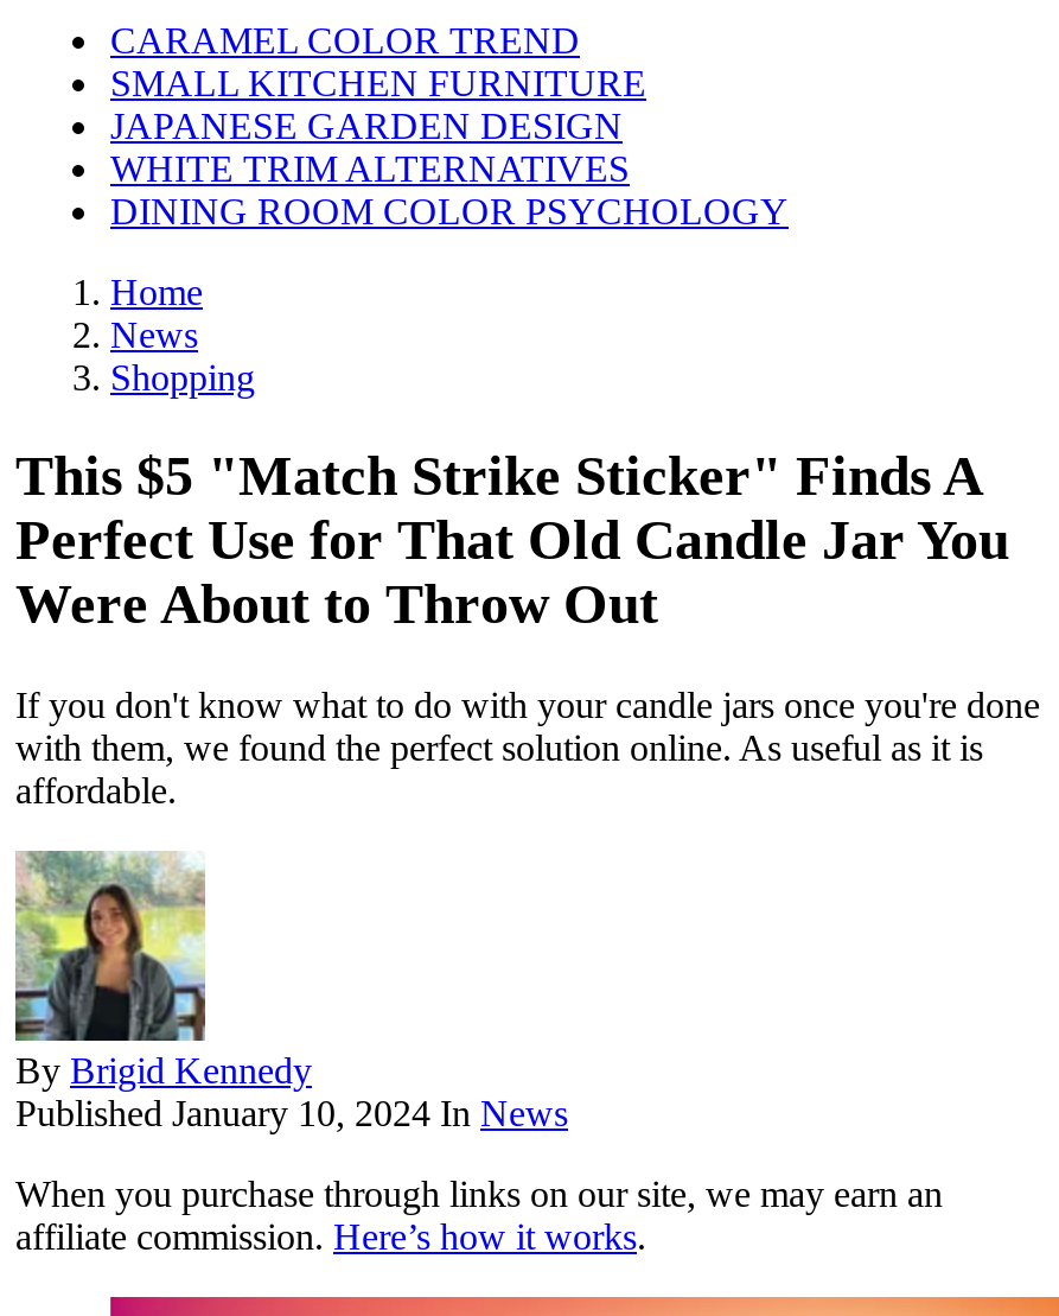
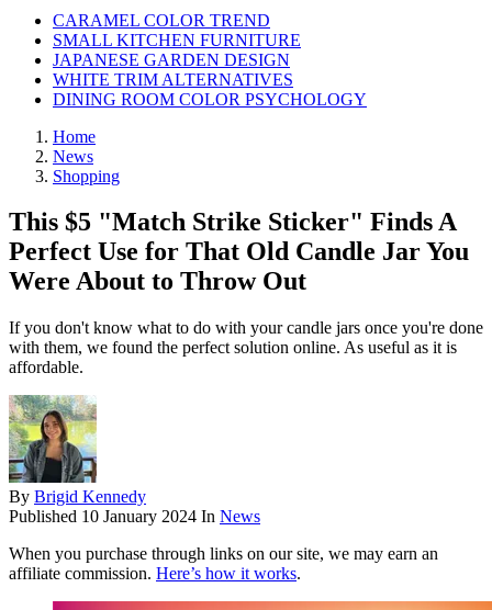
- Published January 10, 2024 In News
+ Published 10 January 2024 In News
